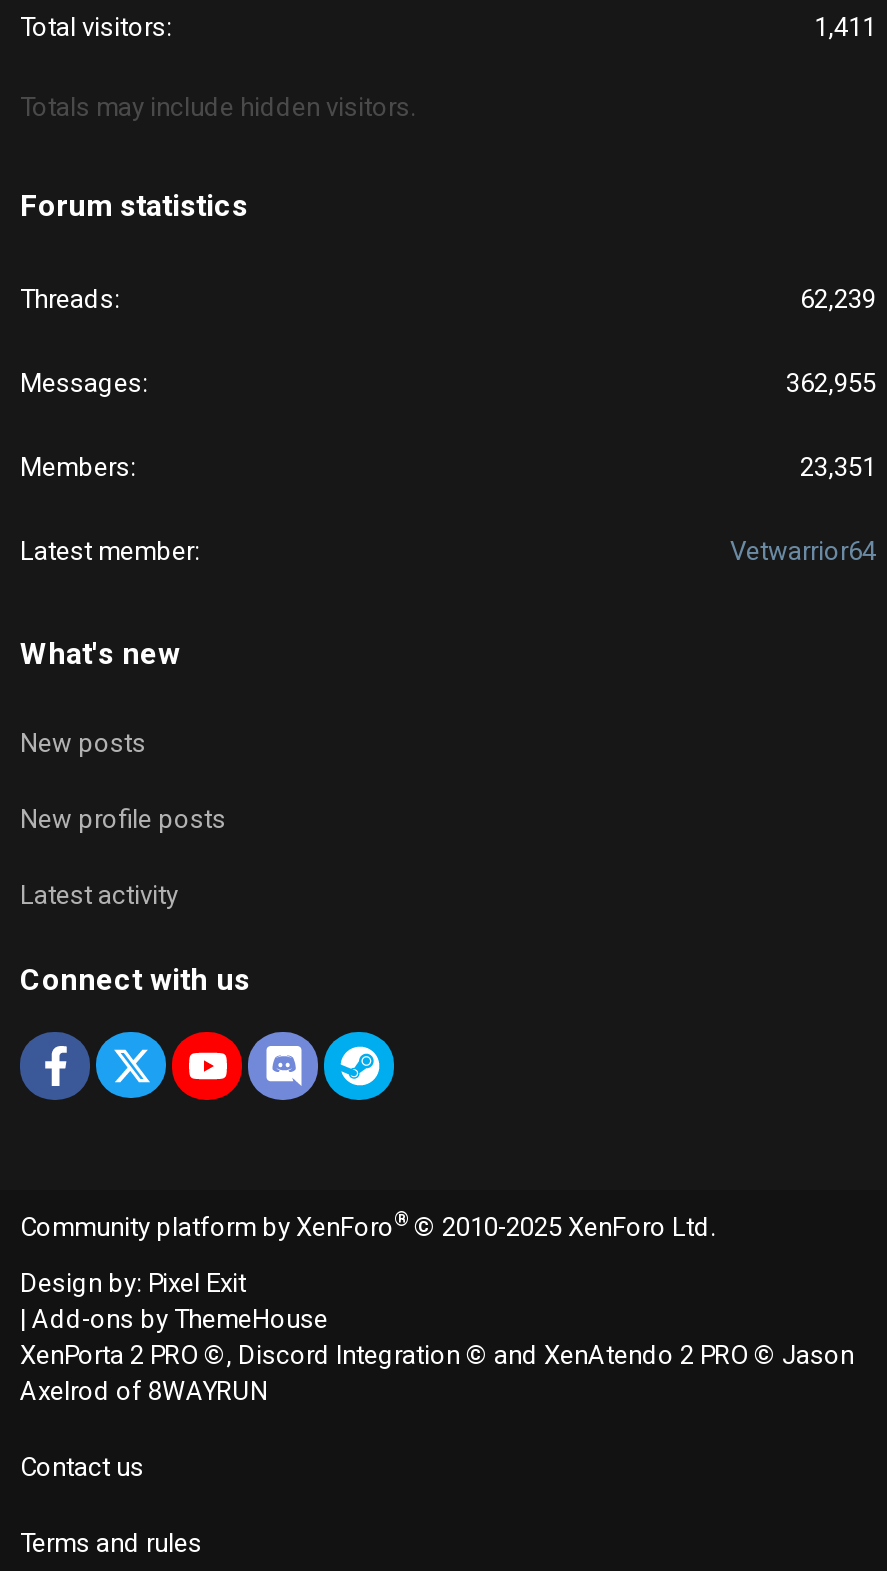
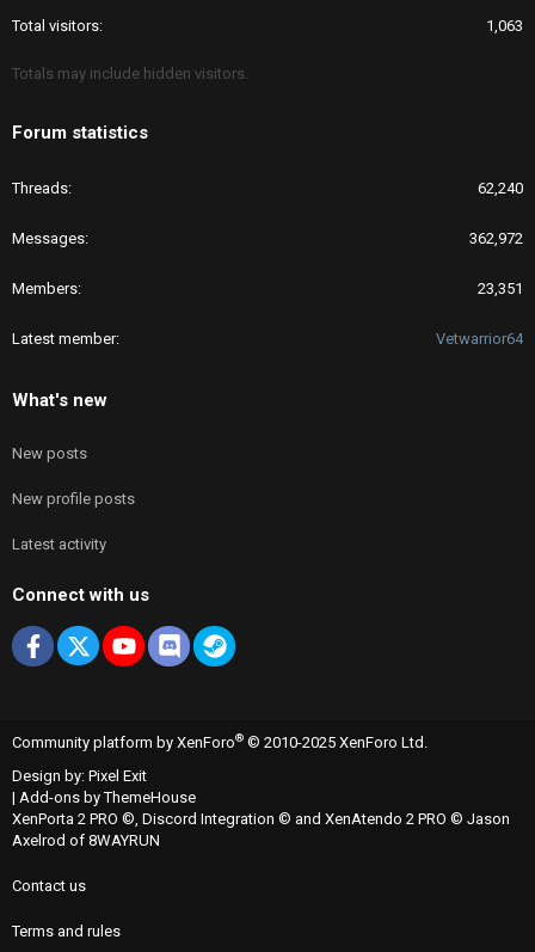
- 1,411
+ 1,063

- 62,239
+ 62,240

- 362,955
+ 362,972
